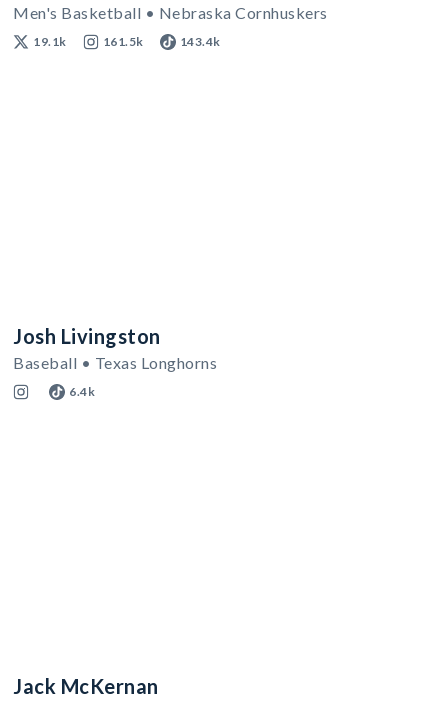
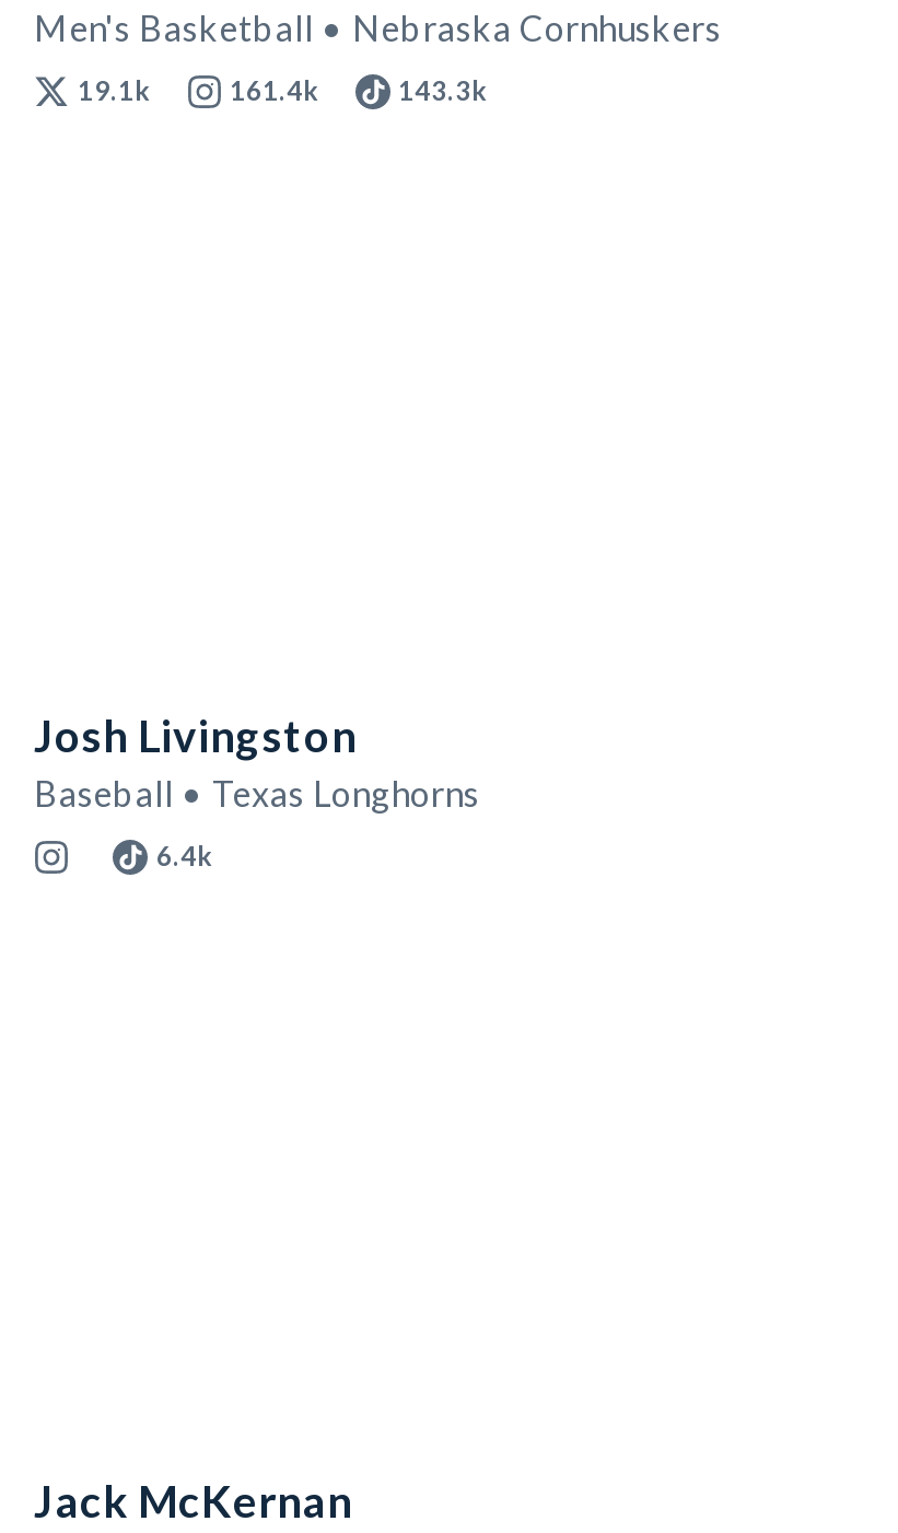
- 161.5k
- 143.4k
+ 161.4k
+ 143.3k
